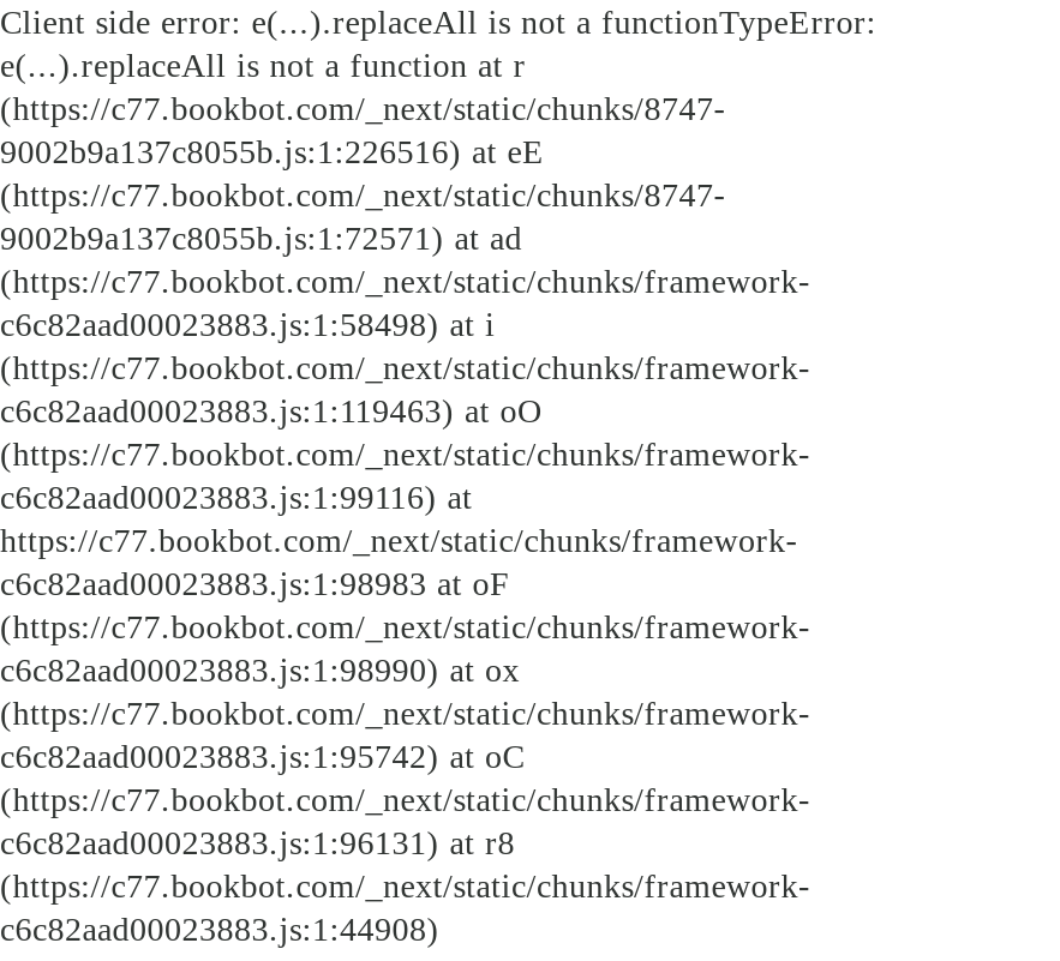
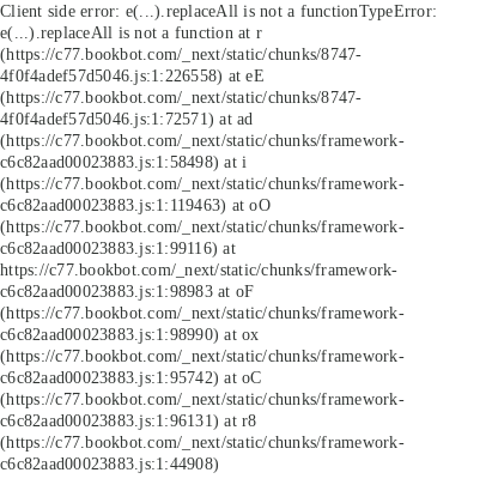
- 9002b9a137c8055b.js:1:226516) at eE
+ 4f0f4adef57d5046.js:1:226558) at eE

- 9002b9a137c8055b.js:1:72571) at ad
+ 4f0f4adef57d5046.js:1:72571) at ad
